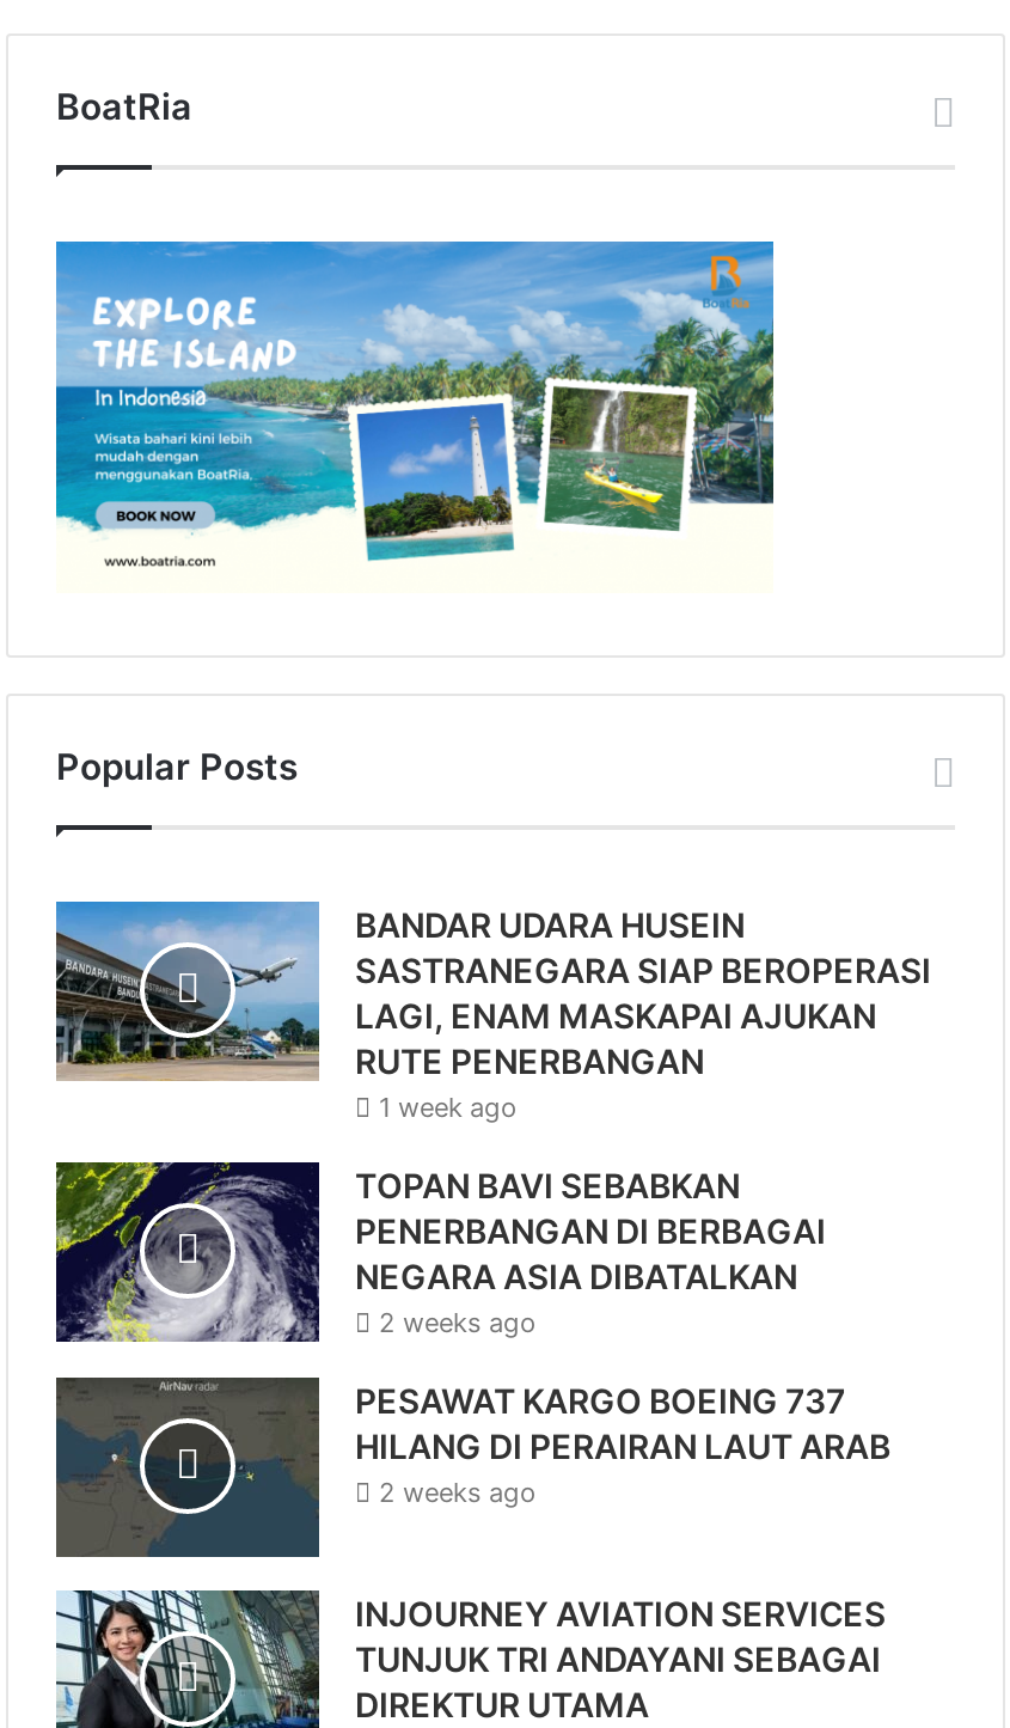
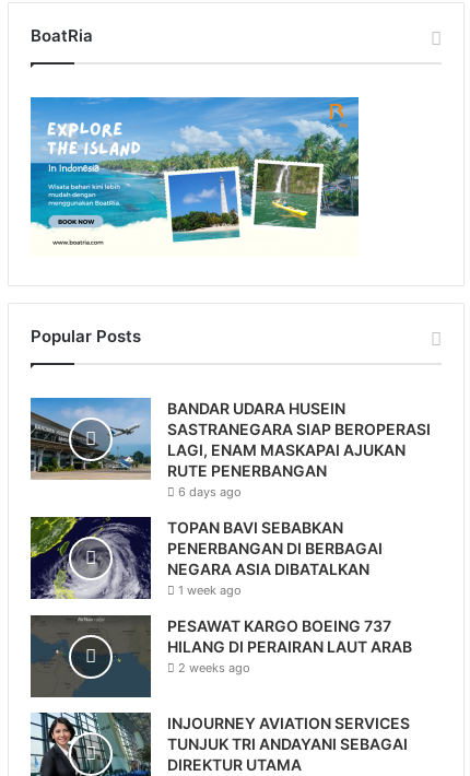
- 1 week ago
+ 6 days ago

- 2 weeks ago
+ 1 week ago
